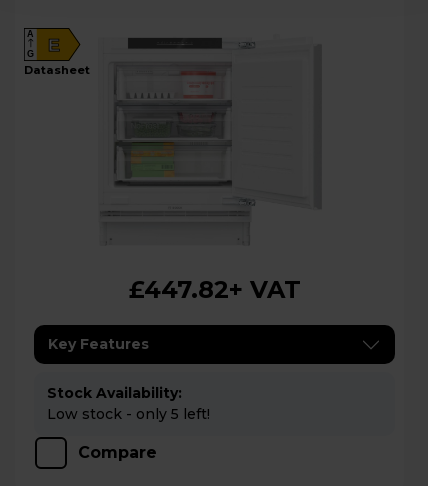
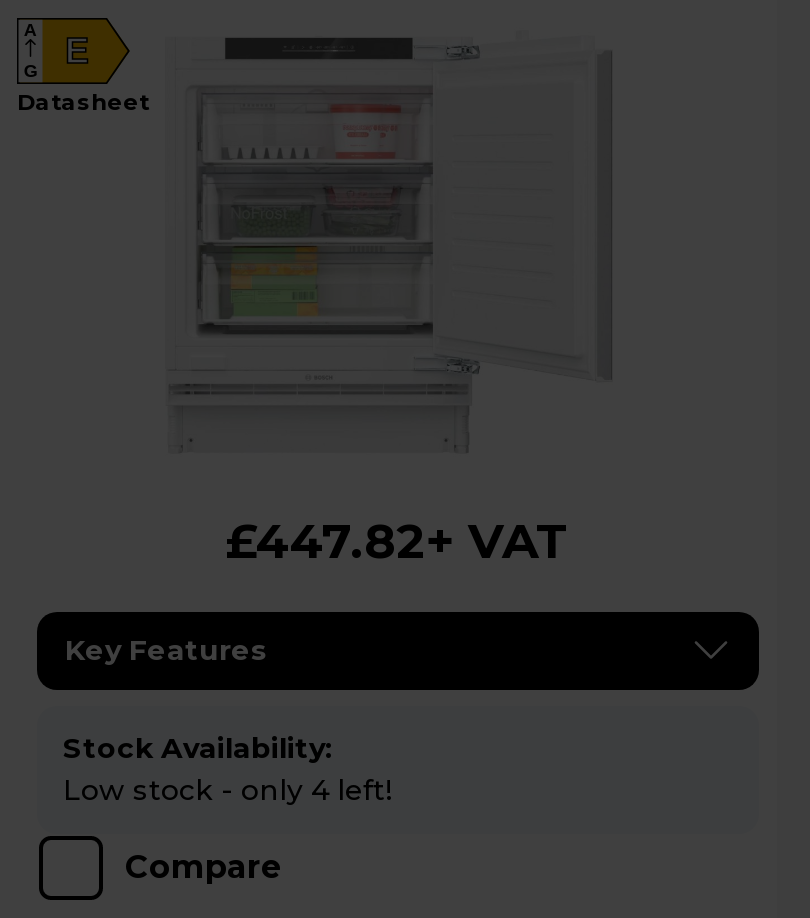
- Low stock - only 5 left!
+ Low stock - only 4 left!
